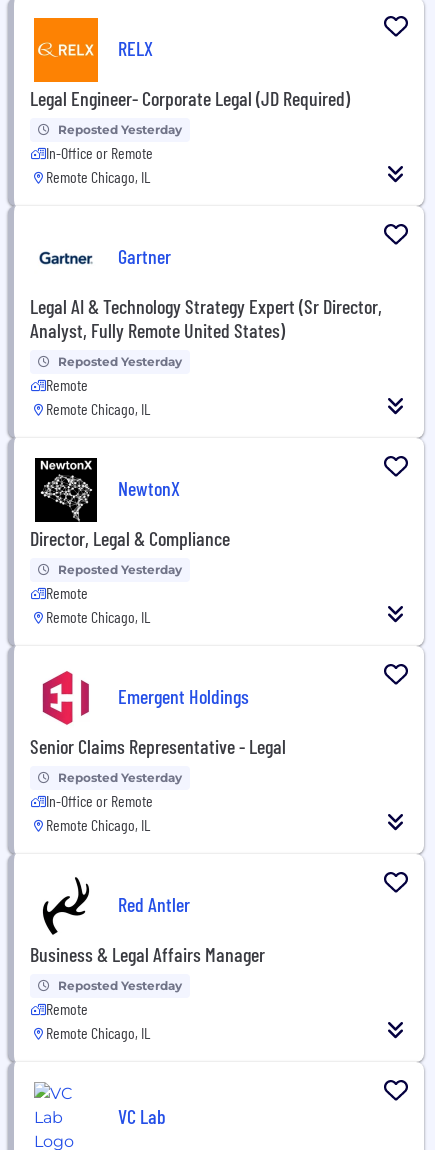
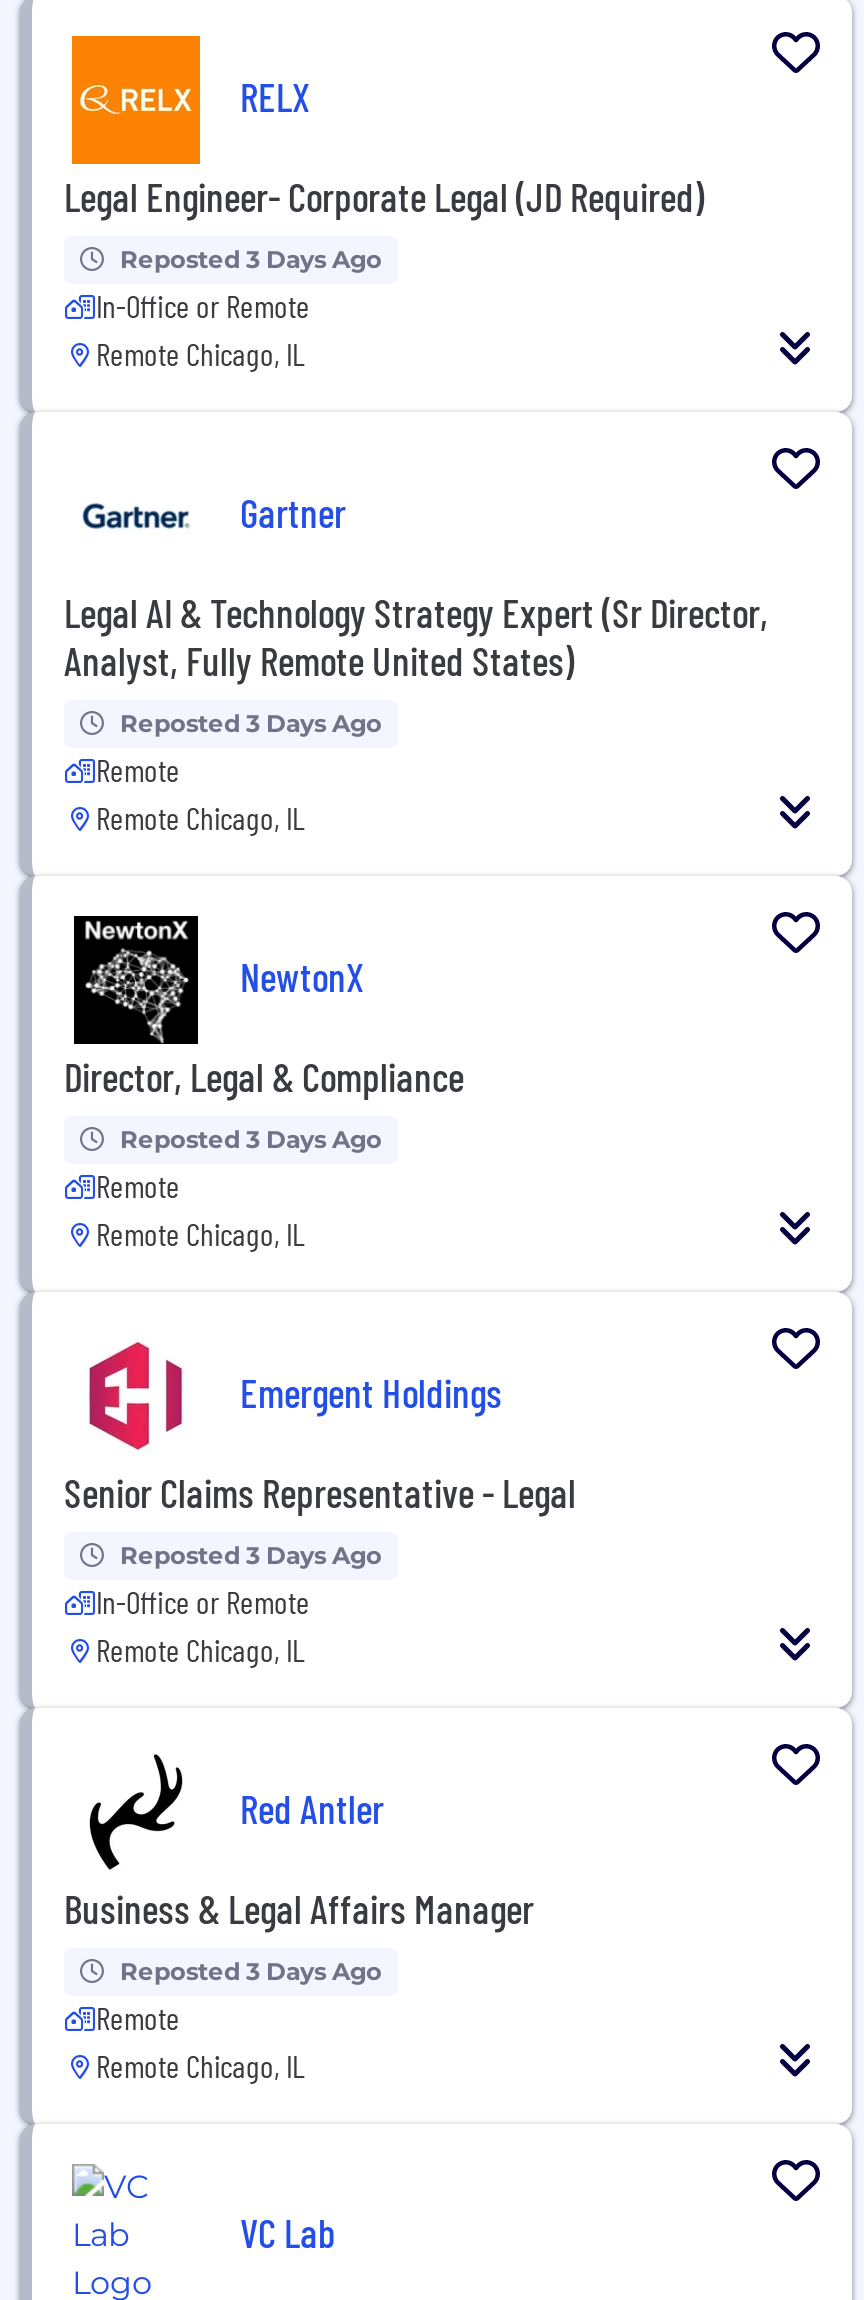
- Reposted Yesterday
+ Reposted 3 Days Ago

- Reposted Yesterday
+ Reposted 3 Days Ago

- Reposted Yesterday
+ Reposted 3 Days Ago

- Reposted Yesterday
+ Reposted 3 Days Ago

- Reposted Yesterday
+ Reposted 3 Days Ago
